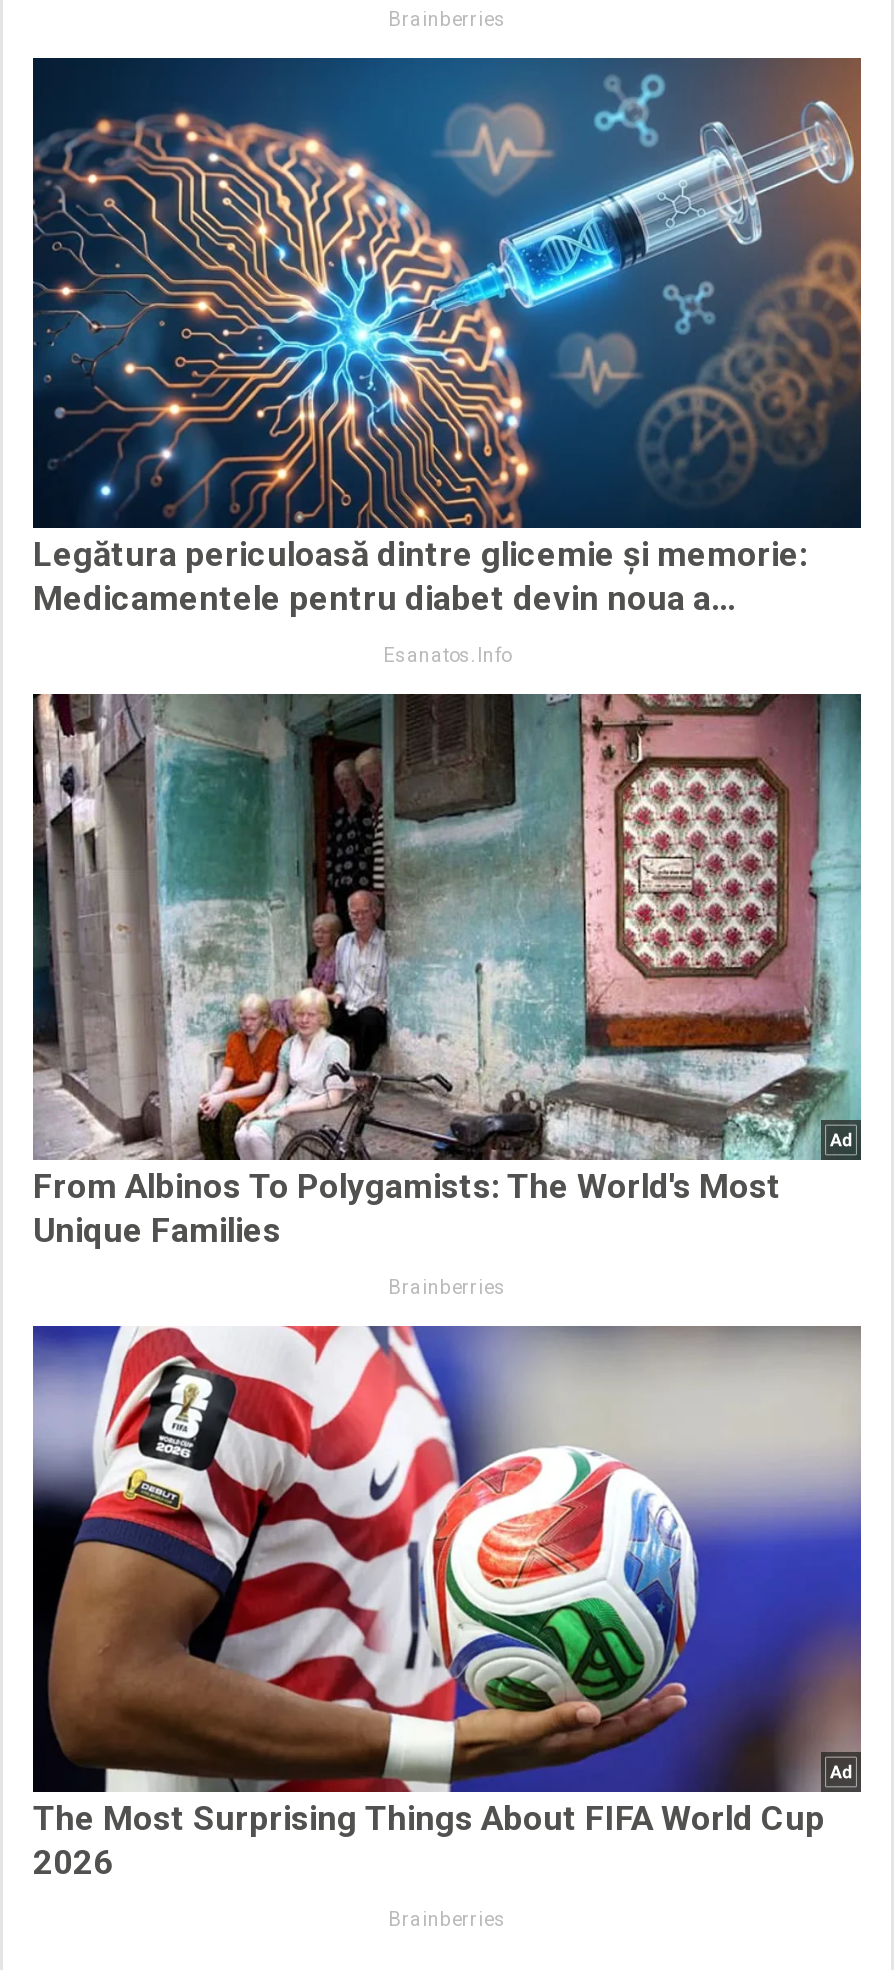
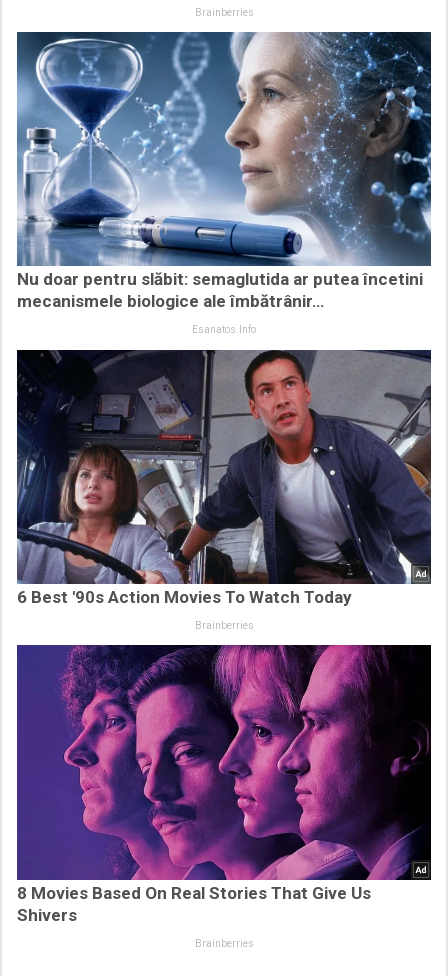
- [image]
- Legătura periculoasă dintre glicemie și memorie:
- Medicamentele pentru diabet devin noua a…
+ [image]
+ Nu doar pentru slăbit: semaglutida ar putea încetini
+ mecanismele biologice ale îmbătrânir…

- [image]
- From Albinos To Polygamists: The World's Most
- Unique Families
+ [image]
+ 6 Best '90s Action Movies To Watch Today

- [image]
- The Most Surprising Things About FIFA World Cup
- 2026
+ [image]
+ 8 Movies Based On Real Stories That Give Us
+ Shivers
